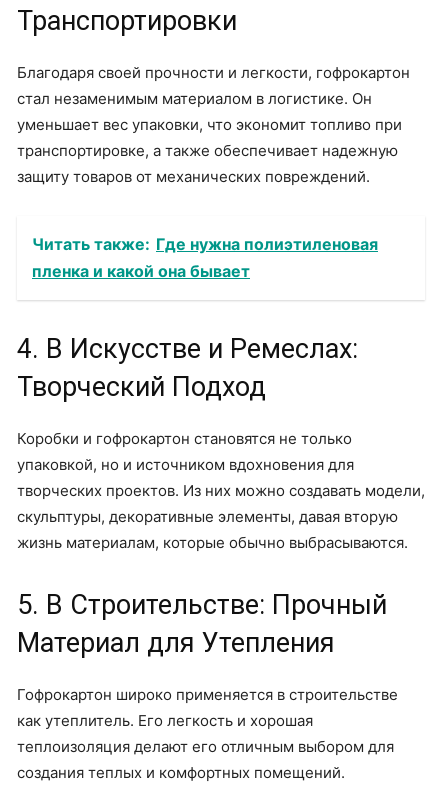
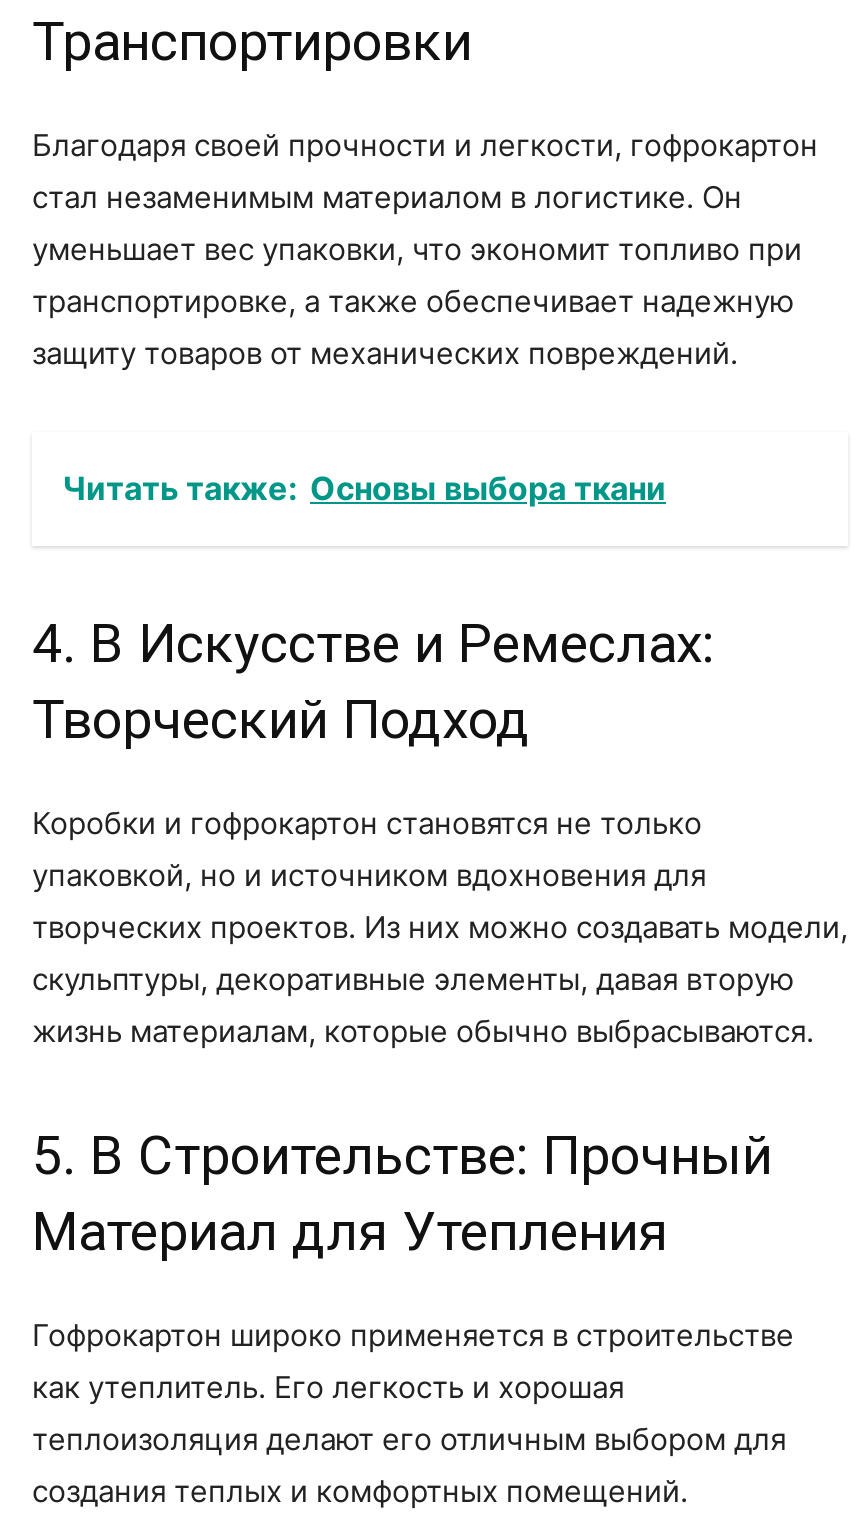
- Читать также: Где нужна полиэтиленовая
- пленка и какой она бывает
+ Читать также: Основы выбора ткани
